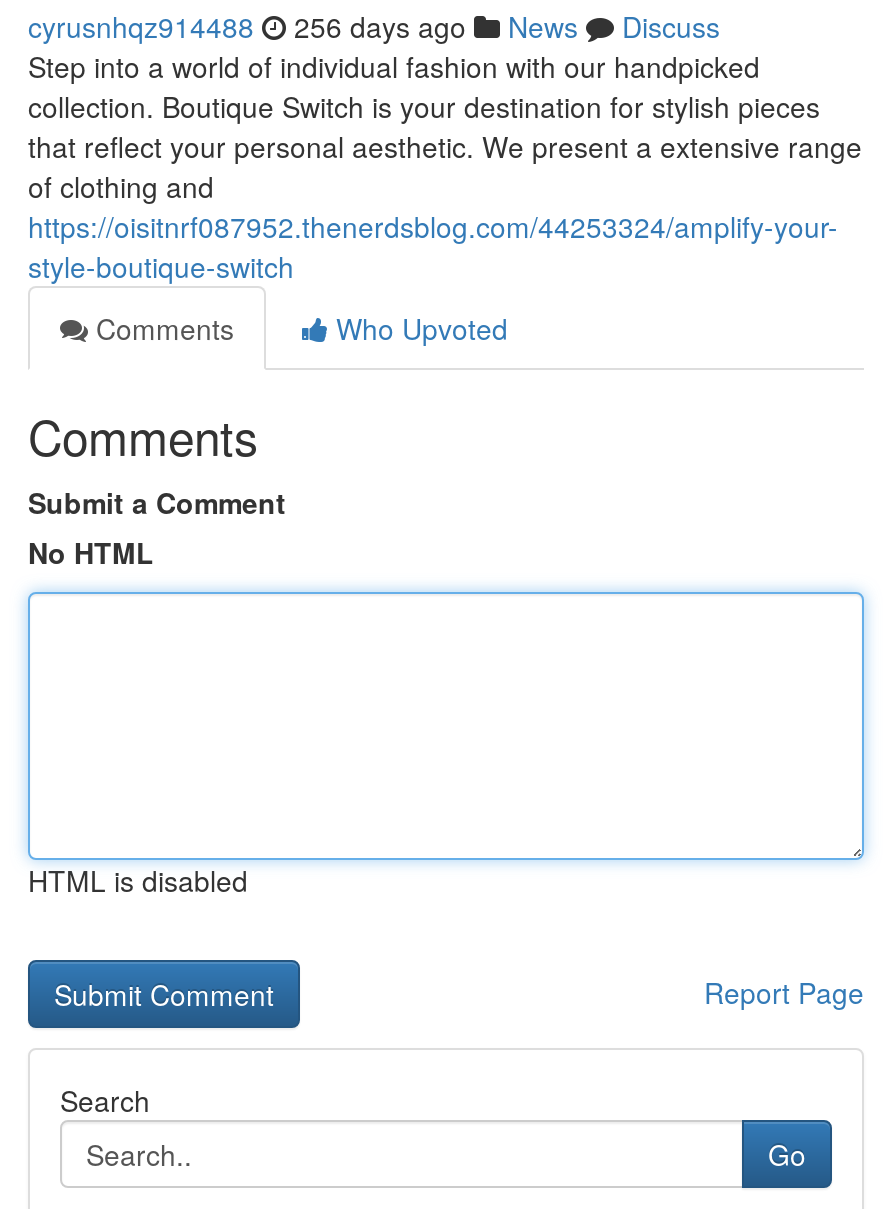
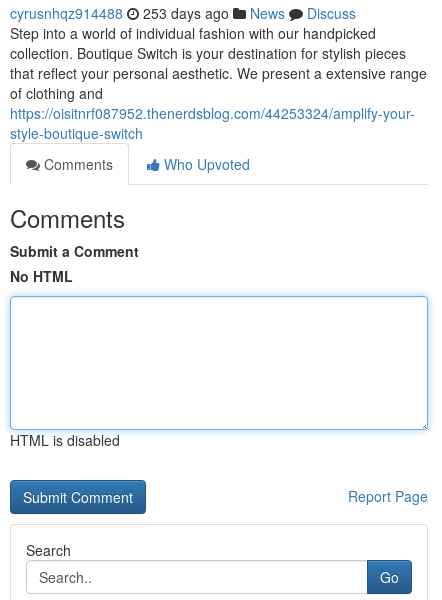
- cyrusnhqz914488 256 days ago News Discuss
+ cyrusnhqz914488 253 days ago News Discuss
